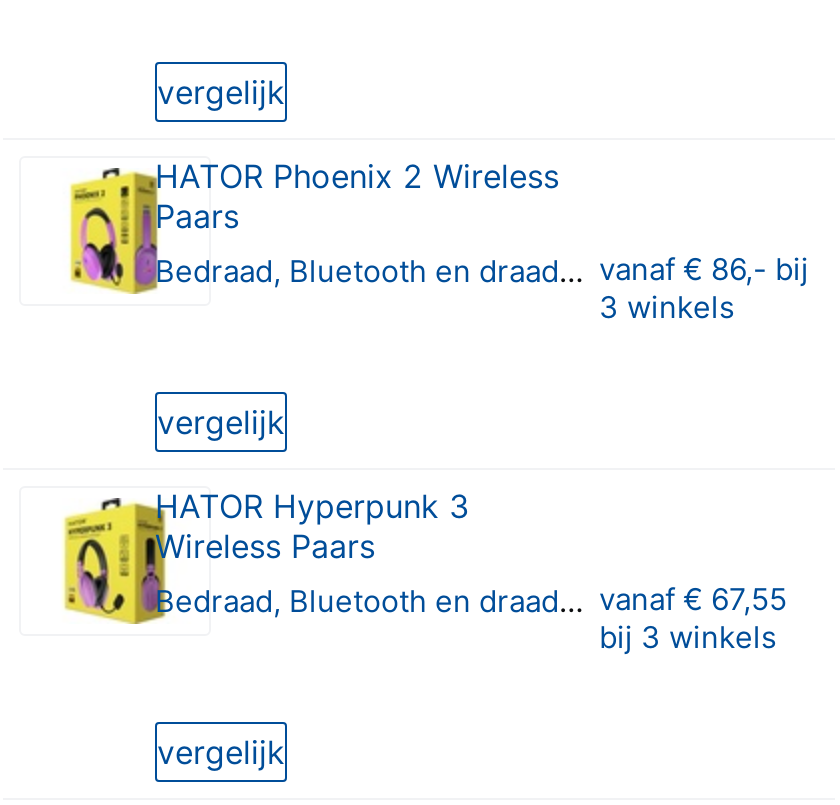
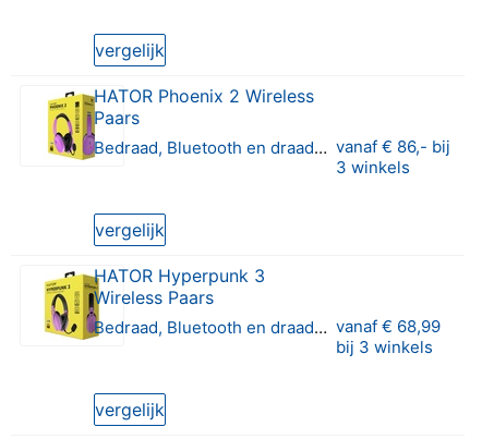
- vanaf € 67,55
+ vanaf € 68,99
